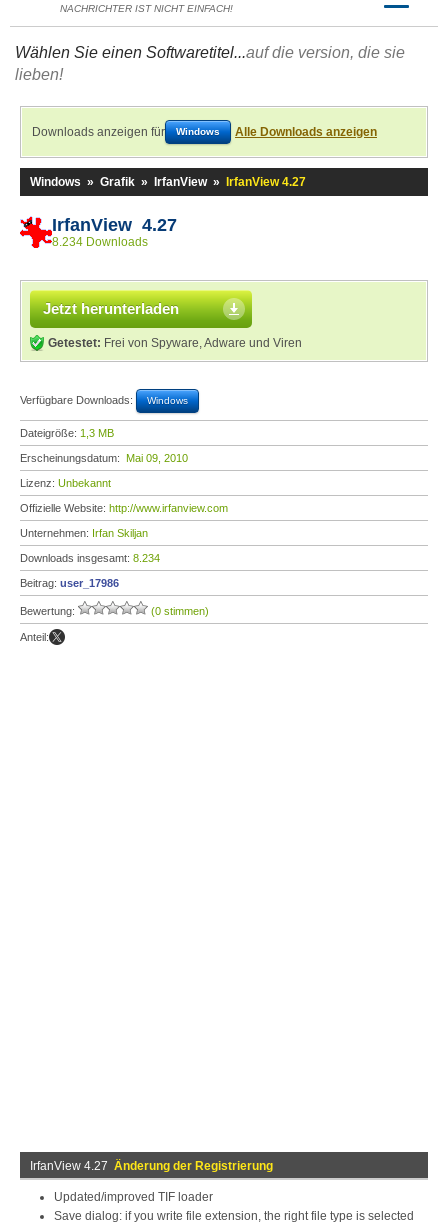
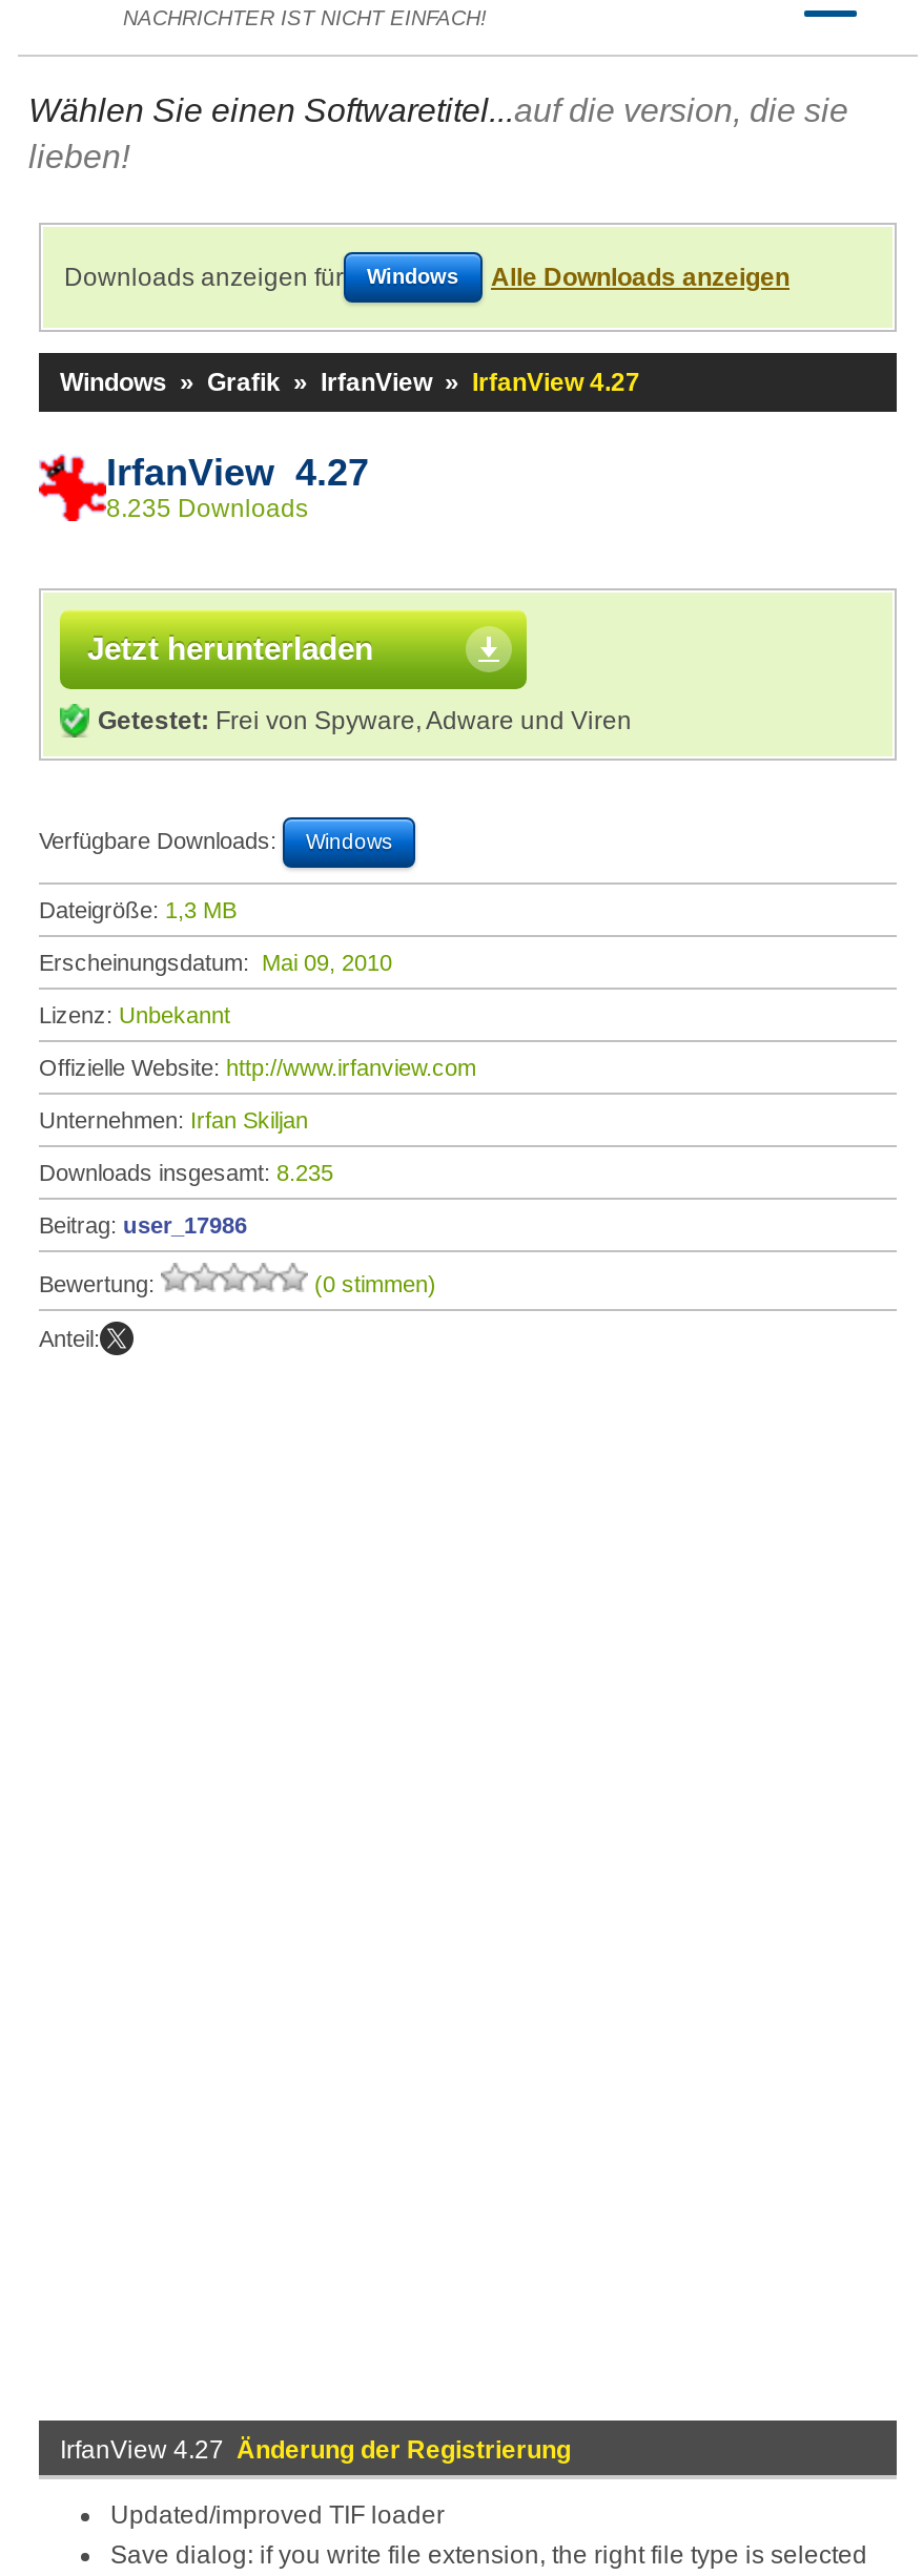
- 8.234 Downloads
+ 8.235 Downloads

- Downloads insgesamt: 8.234
+ Downloads insgesamt: 8.235
